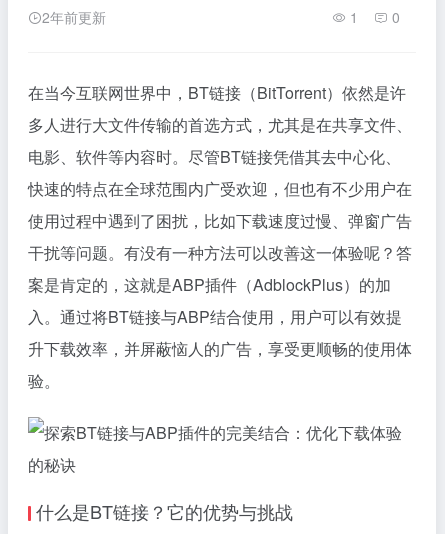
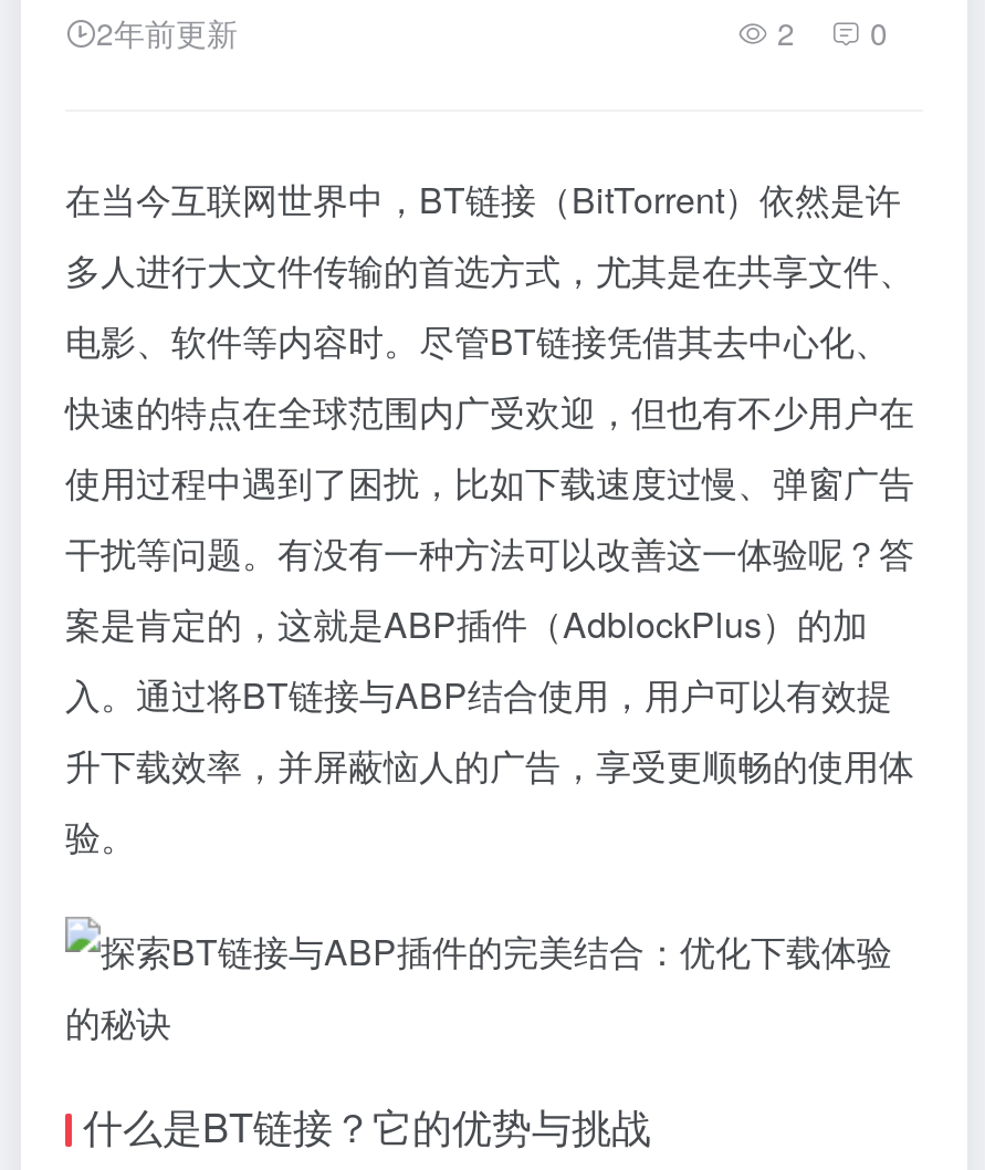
- 1 0
+ 2 0
